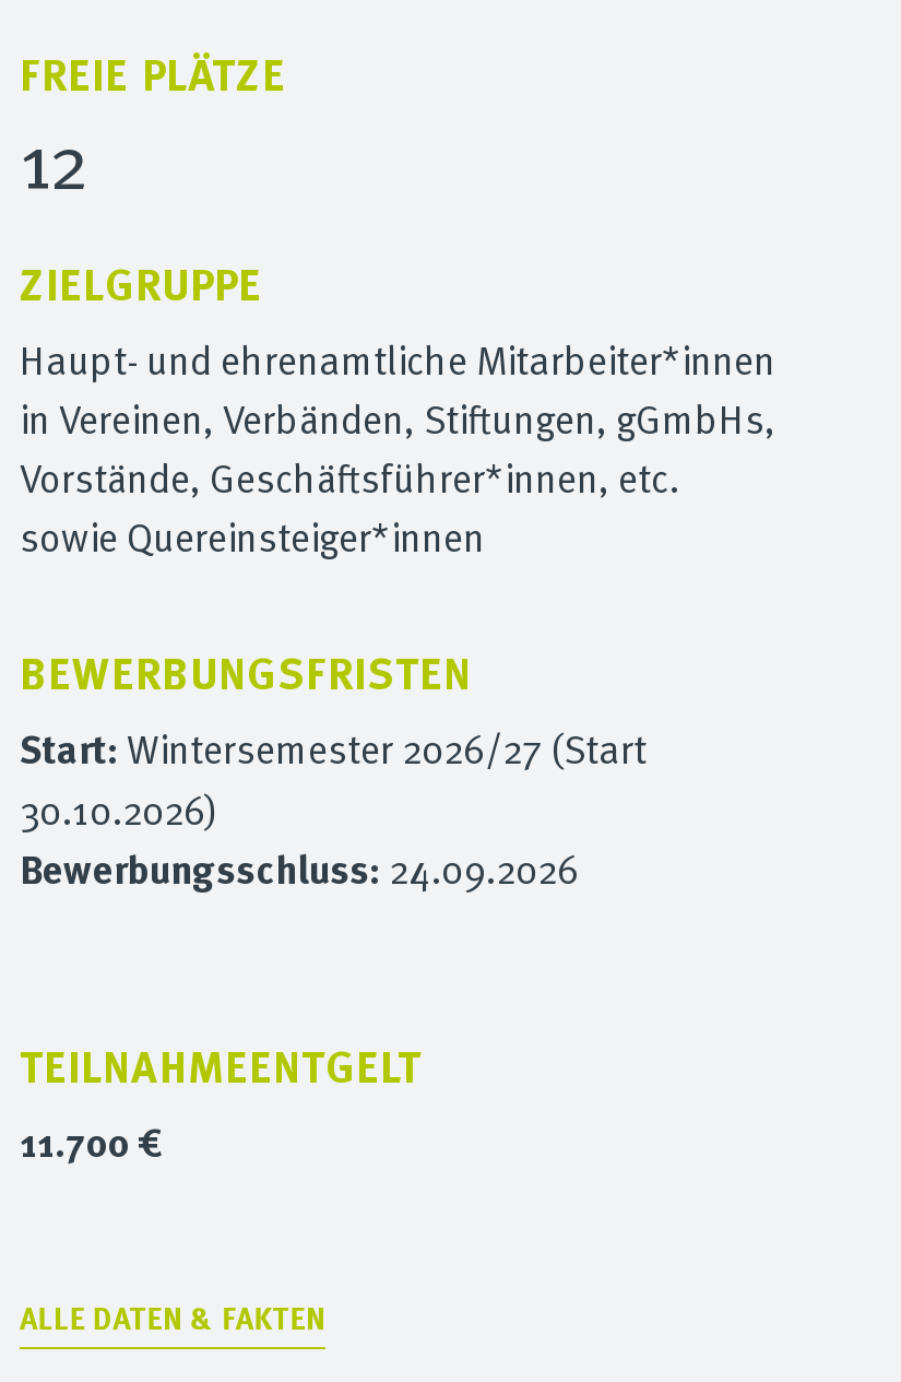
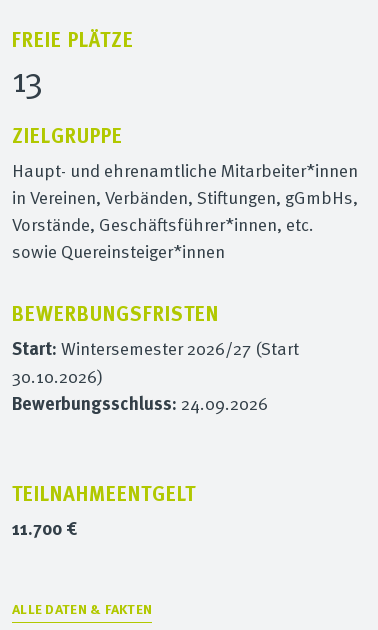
- 12
+ 13
